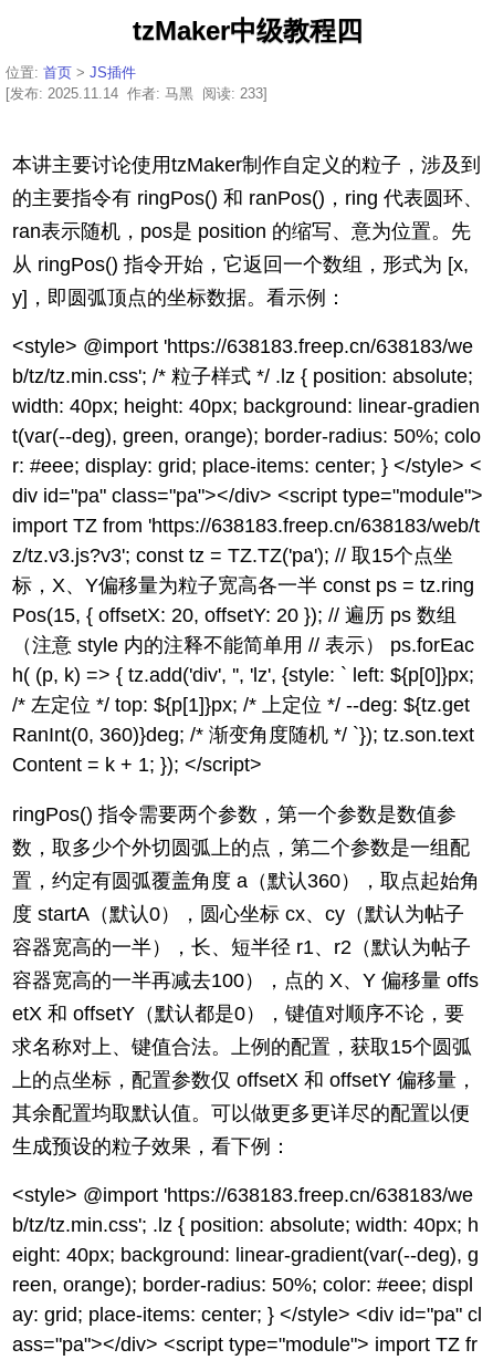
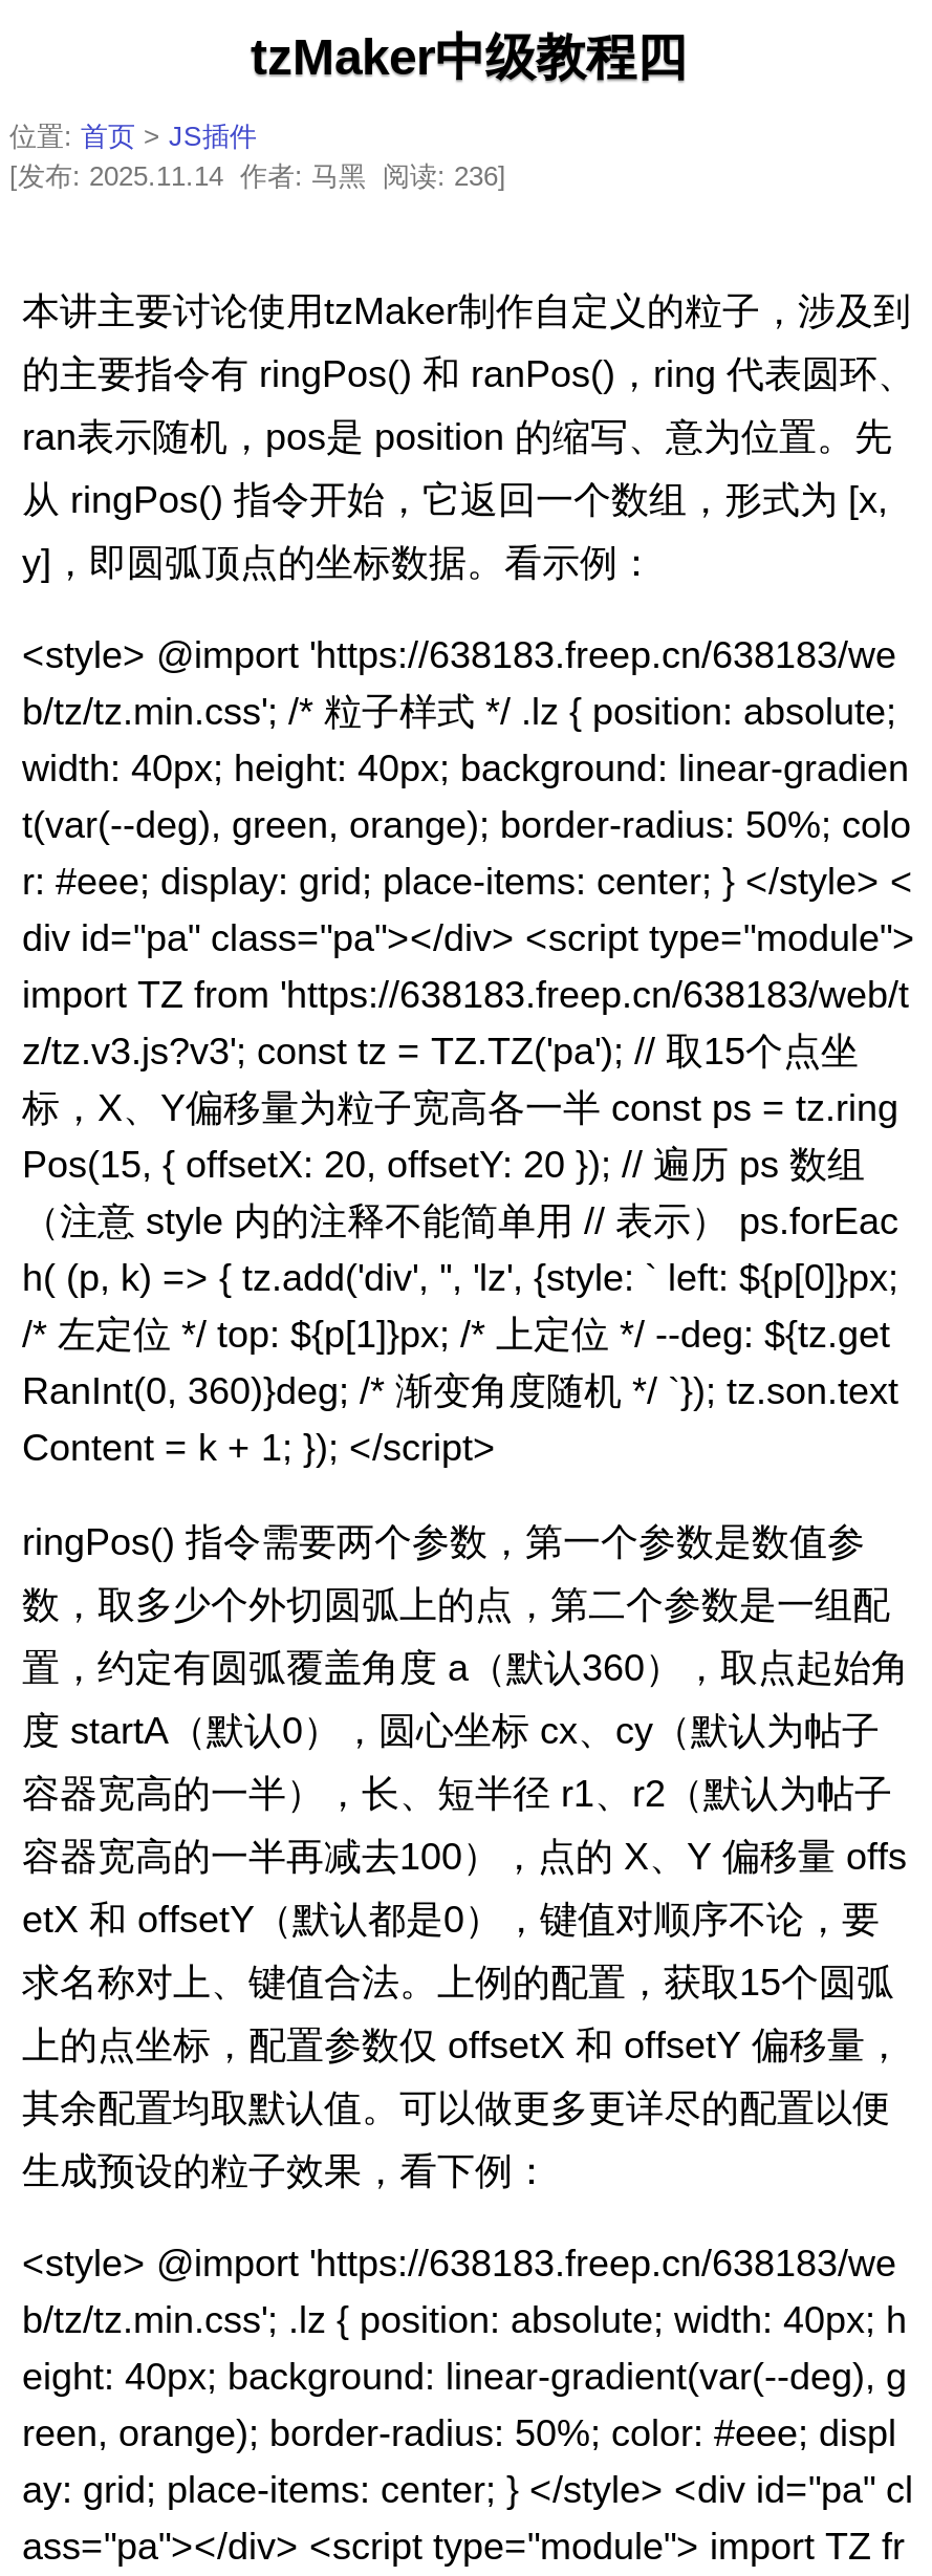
- [发布: 2025.11.14 作者: 马黑 阅读: 233]
+ [发布: 2025.11.14 作者: 马黑 阅读: 236]
